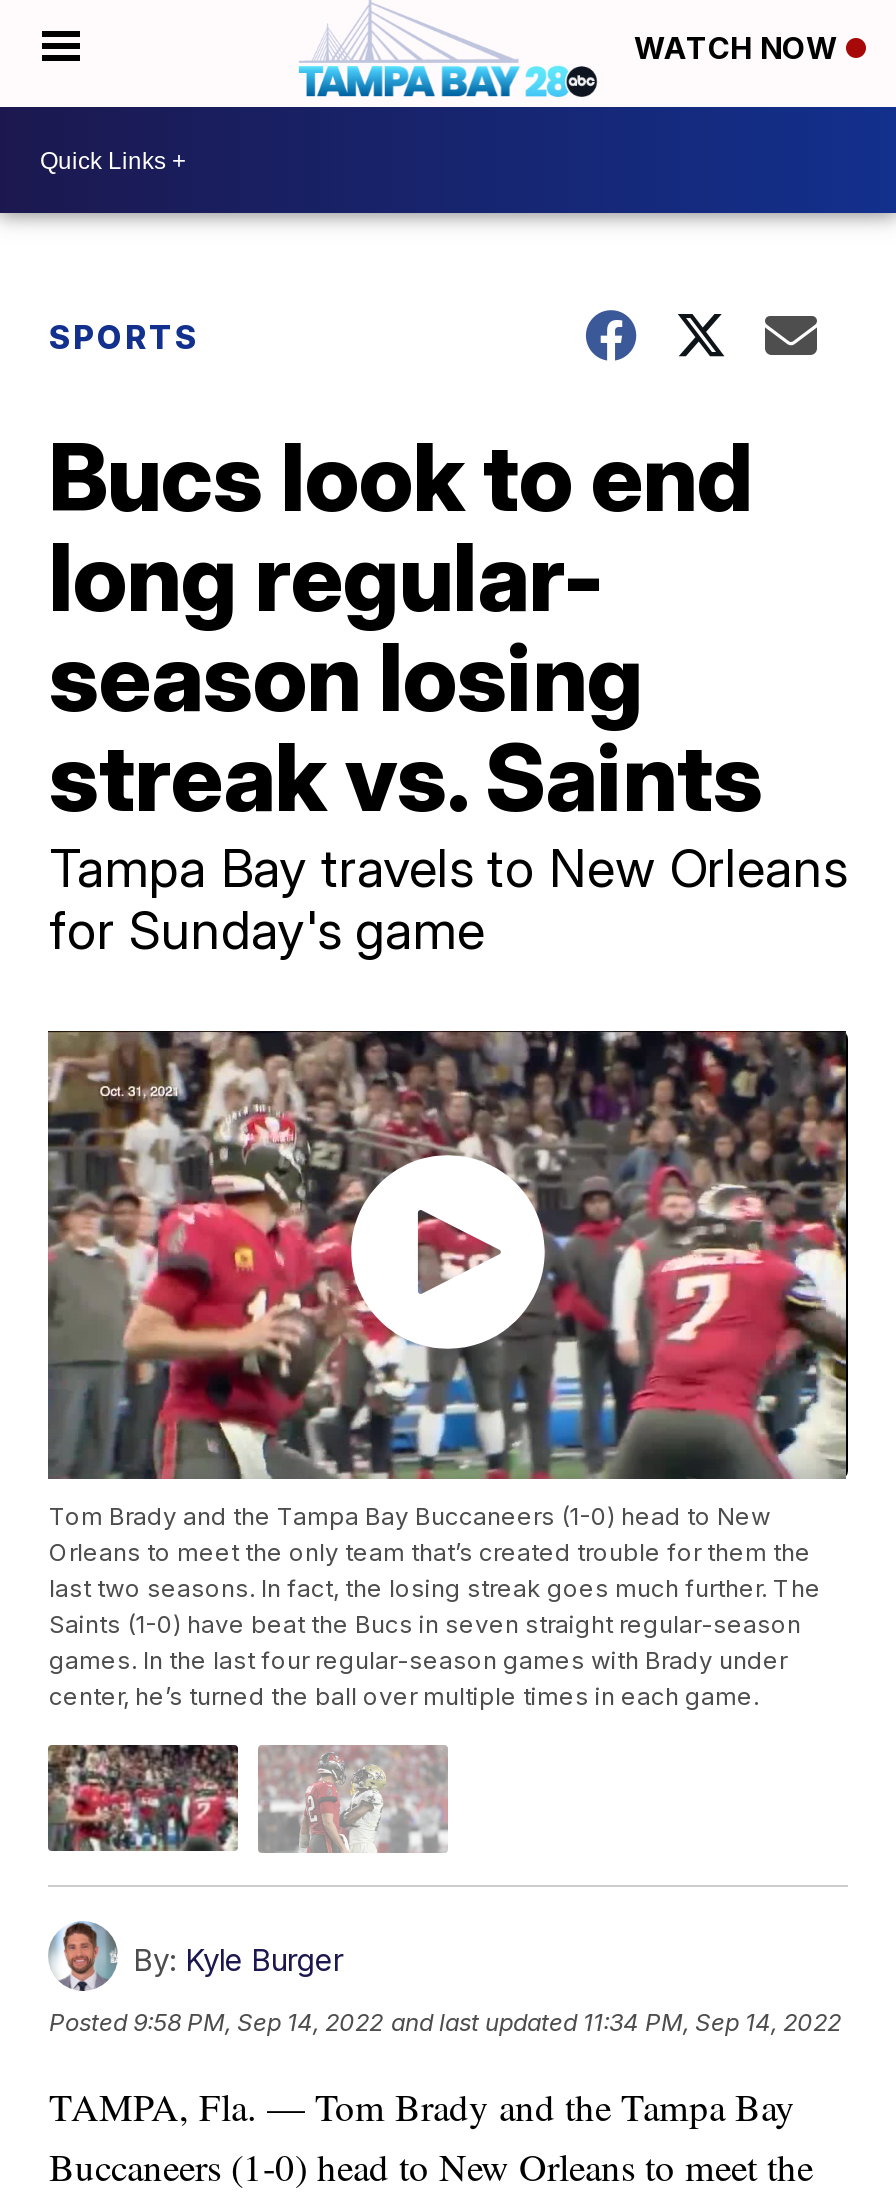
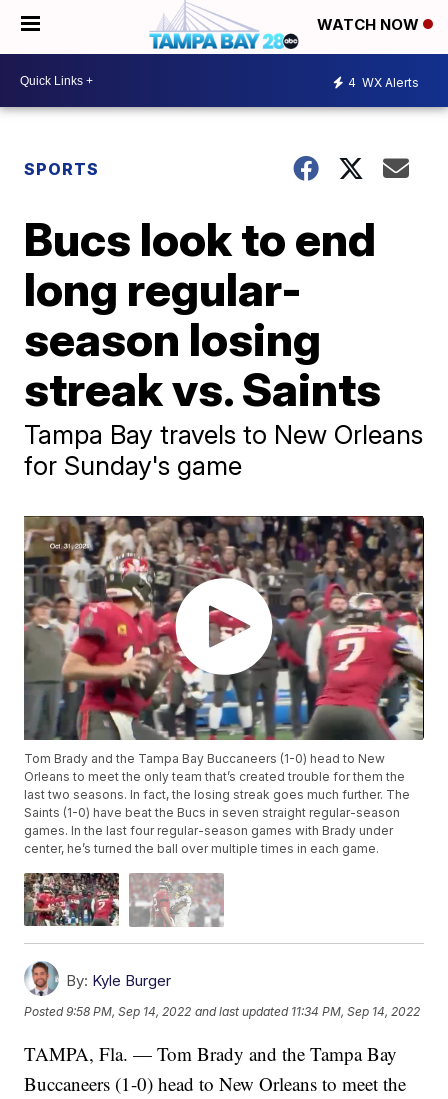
+ 4 WX Alerts
